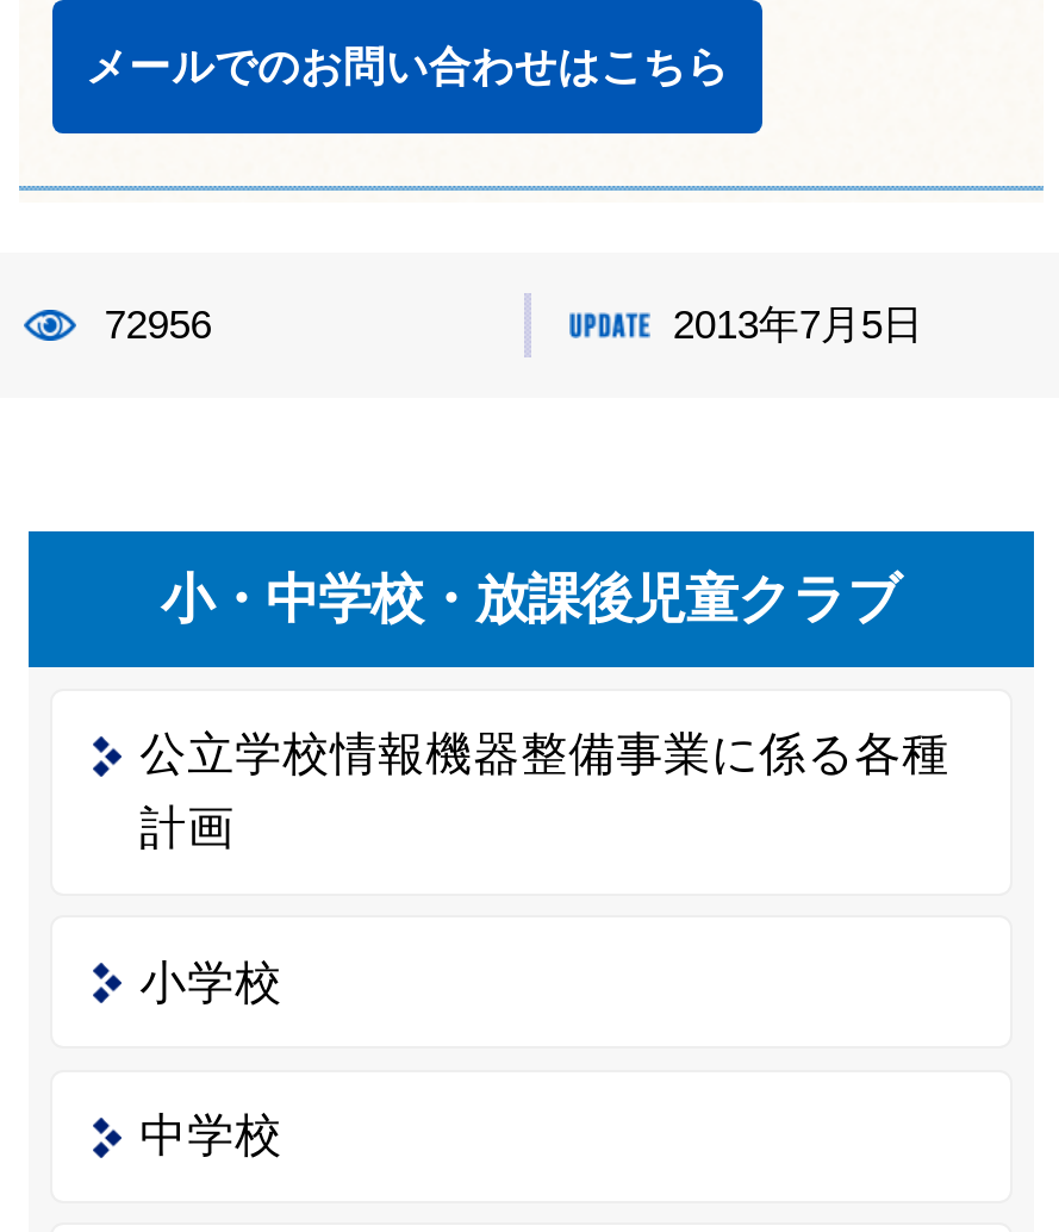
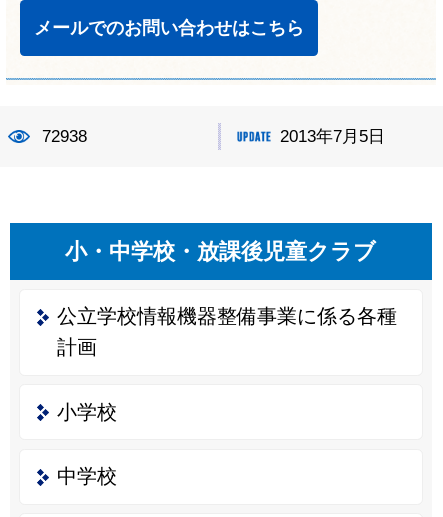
- 72956
+ 72938
